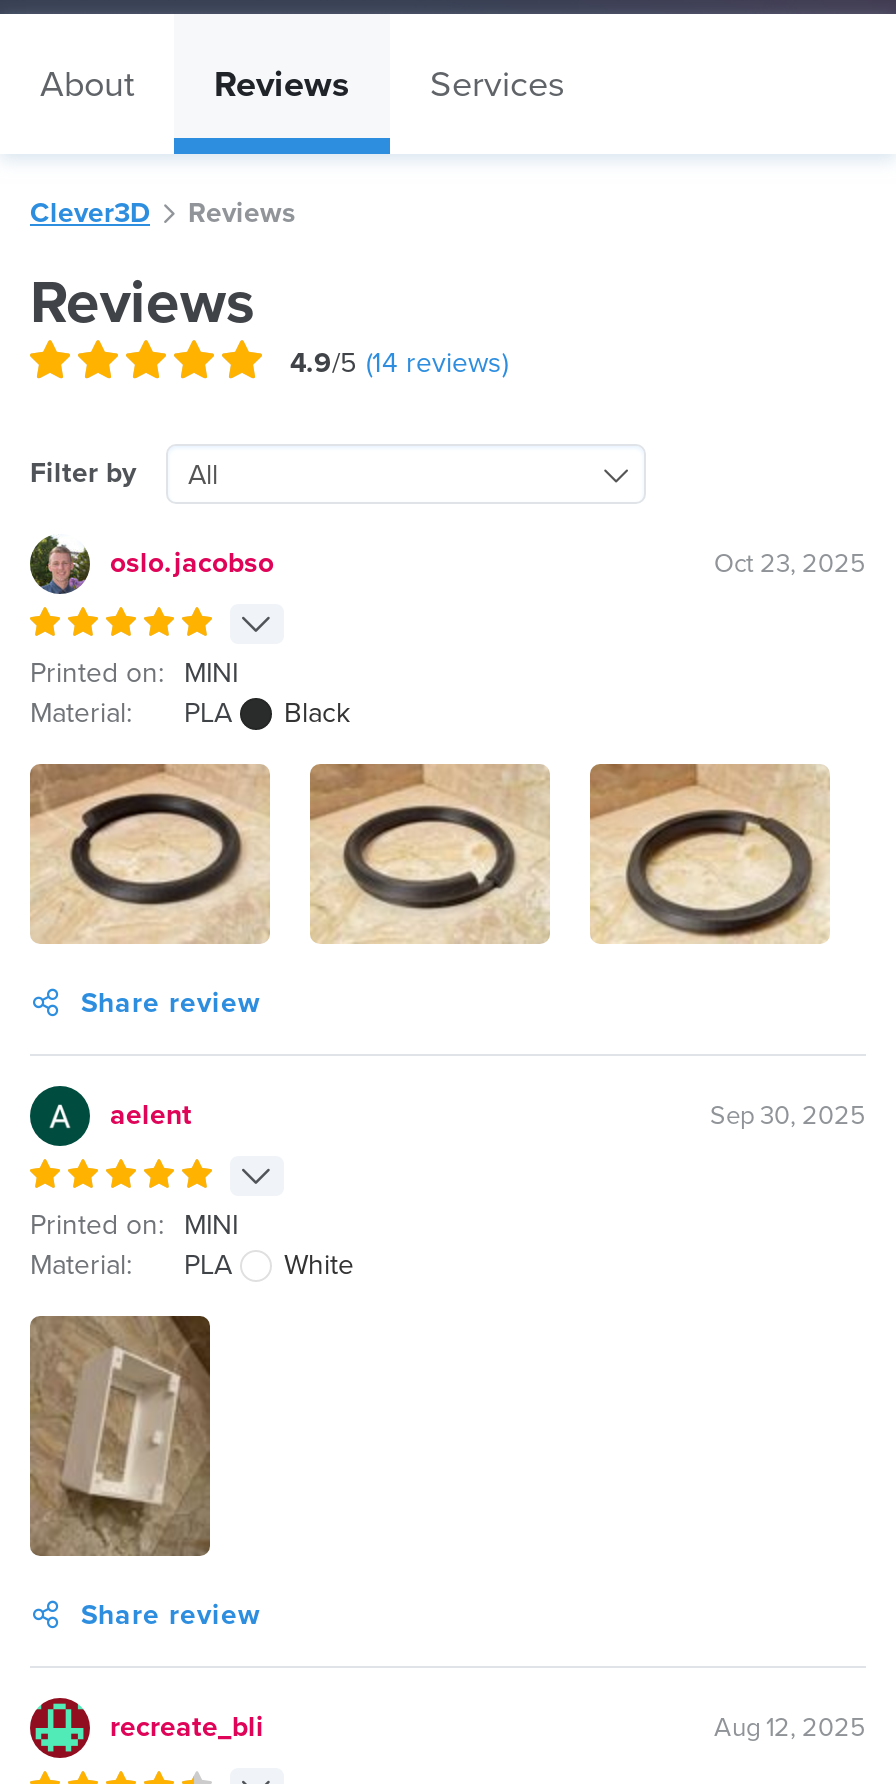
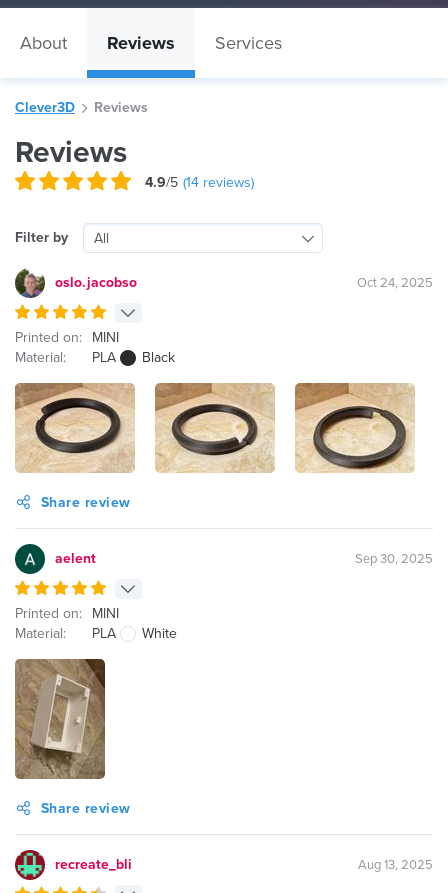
- Oct 23, 2025
+ Oct 24, 2025

- Aug 12, 2025
+ Aug 13, 2025
